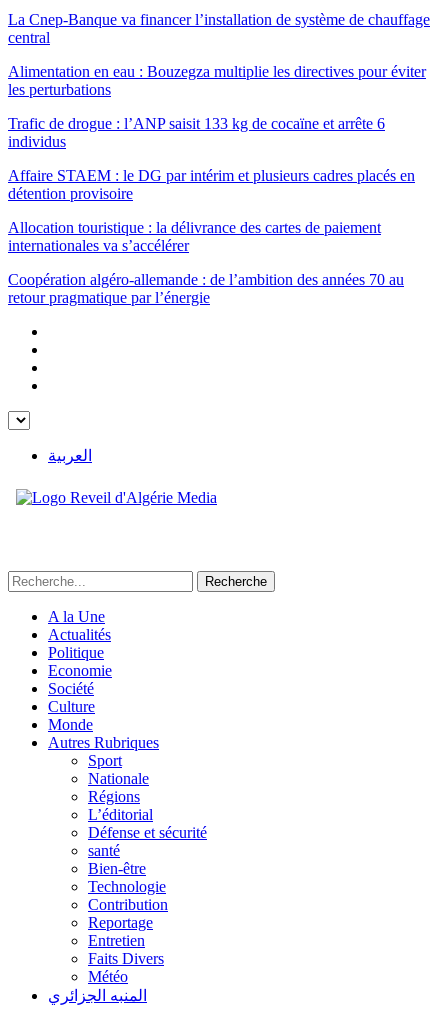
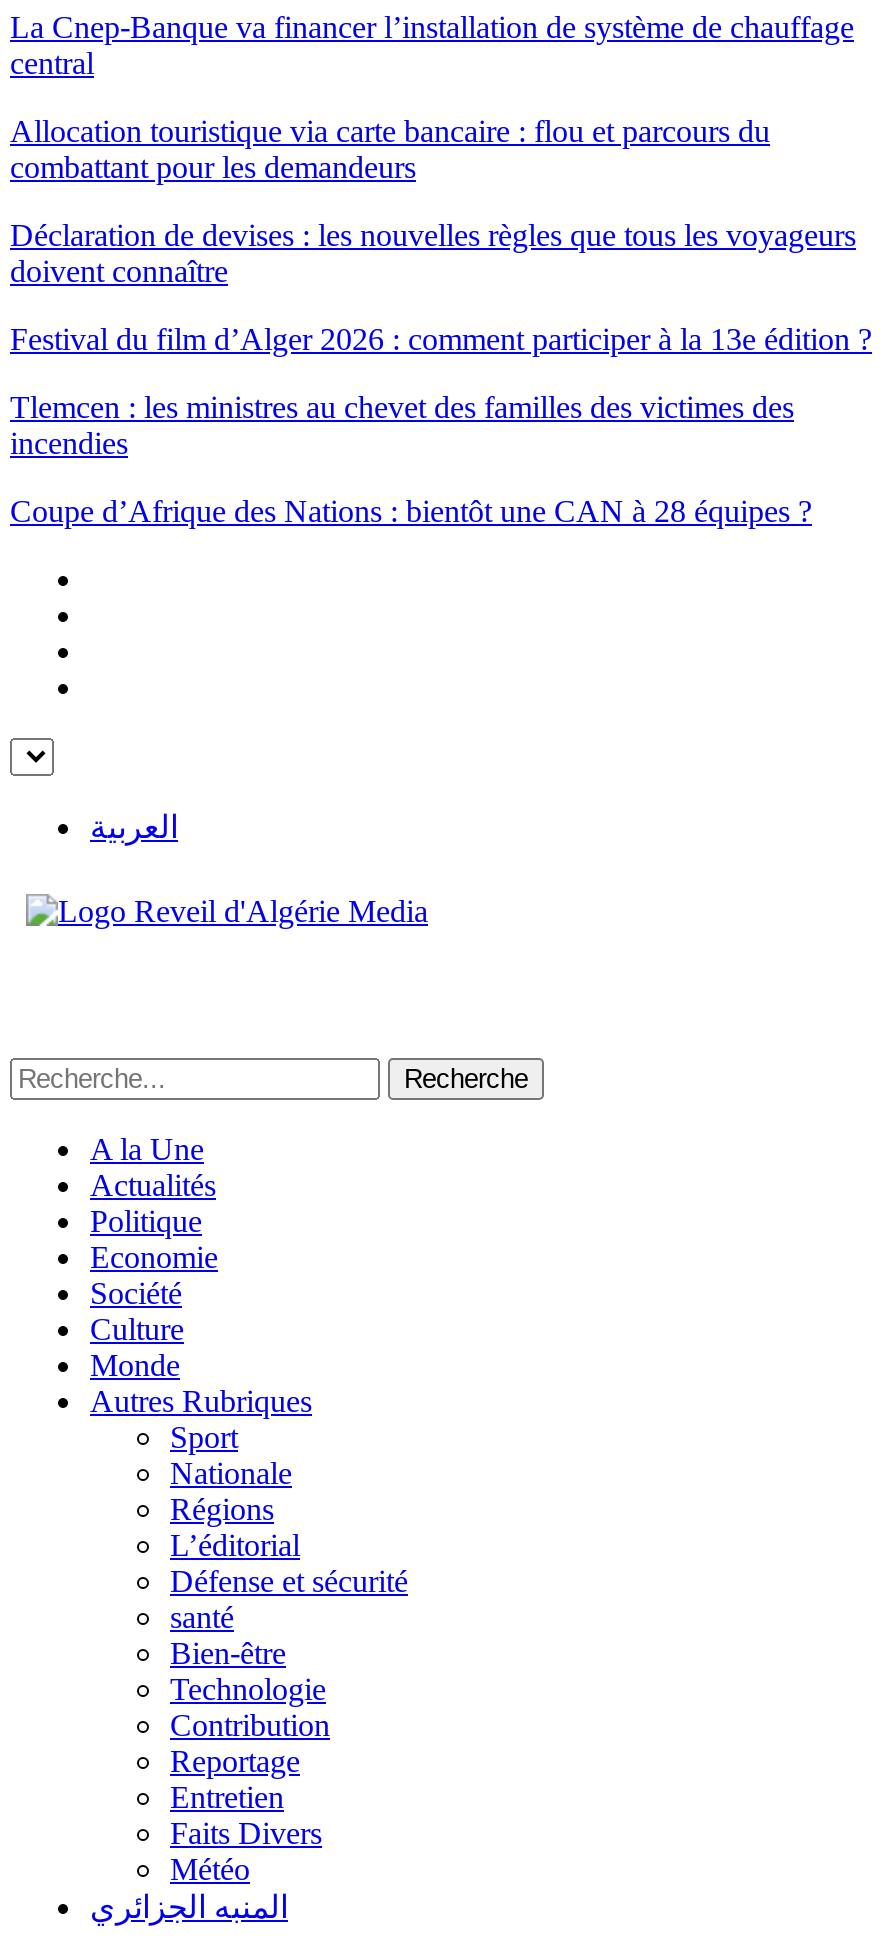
- Alimentation en eau : Bouzegza multiplie les directives pour éviter
- les perturbations
+ Allocation touristique via carte bancaire : flou et parcours du
+ combattant pour les demandeurs

- Trafic de drogue : l’ANP saisit 133 kg de cocaïne et arrête 6
- individus
+ Déclaration de devises : les nouvelles règles que tous les voyageurs
+ doivent connaître

- Affaire STAEM : le DG par intérim et plusieurs cadres placés en
- détention provisoire
+ Festival du film d’Alger 2026 : comment participer à la 13e édition ?

- Allocation touristique : la délivrance des cartes de paiement
- internationales va s’accélérer
+ Tlemcen : les ministres au chevet des familles des victimes des
+ incendies

- Coopération algéro-allemande : de l’ambition des années 70 au
- retour pragmatique par l’énergie
+ Coupe d’Afrique des Nations : bientôt une CAN à 28 équipes ?
